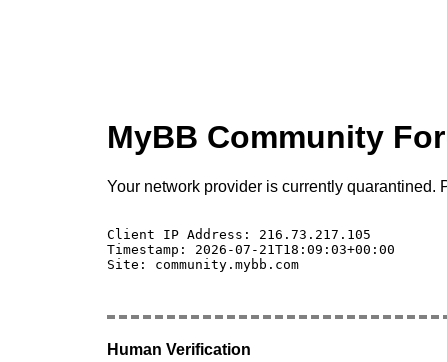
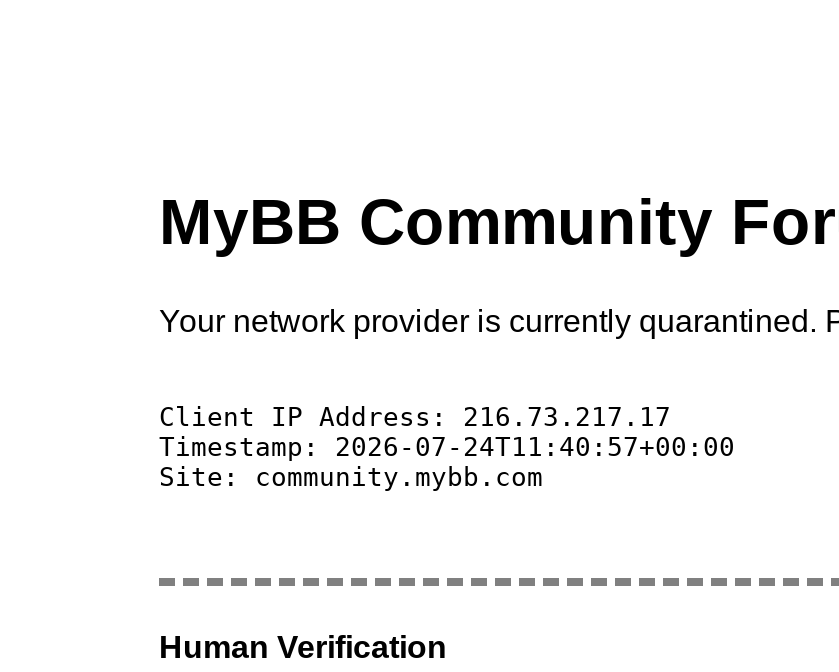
- Client IP Address: 216.73.217.105
+ Client IP Address: 216.73.217.17

- Timestamp: 2026-07-21T18:09:03+00:00
+ Timestamp: 2026-07-24T11:40:57+00:00
